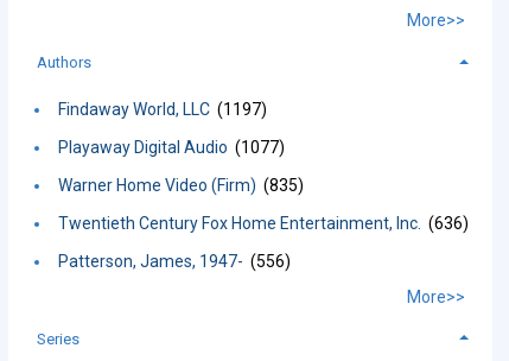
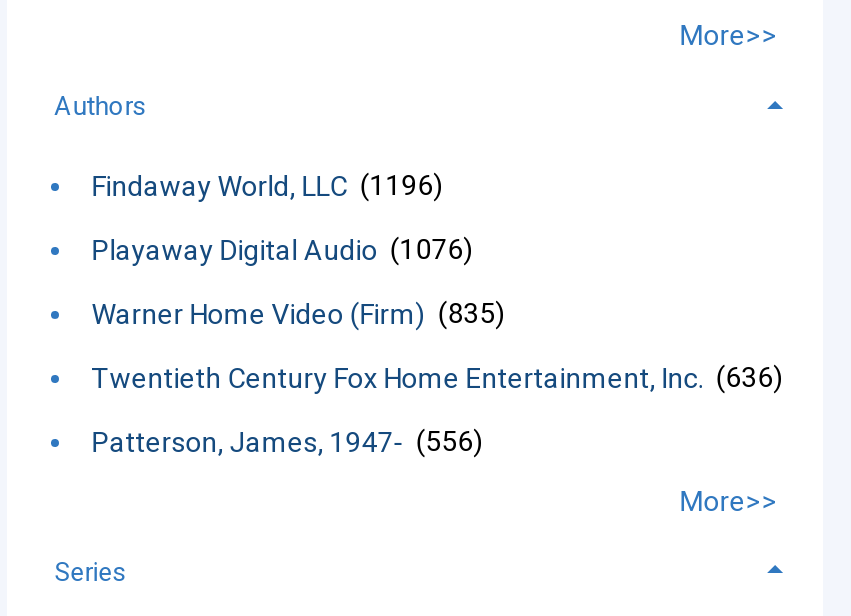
- Findaway World, LLC (1197)
+ Findaway World, LLC (1196)

- Playaway Digital Audio (1077)
+ Playaway Digital Audio (1076)
